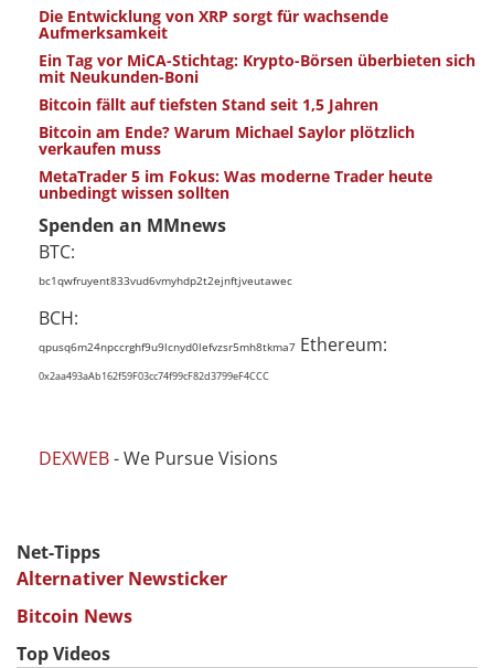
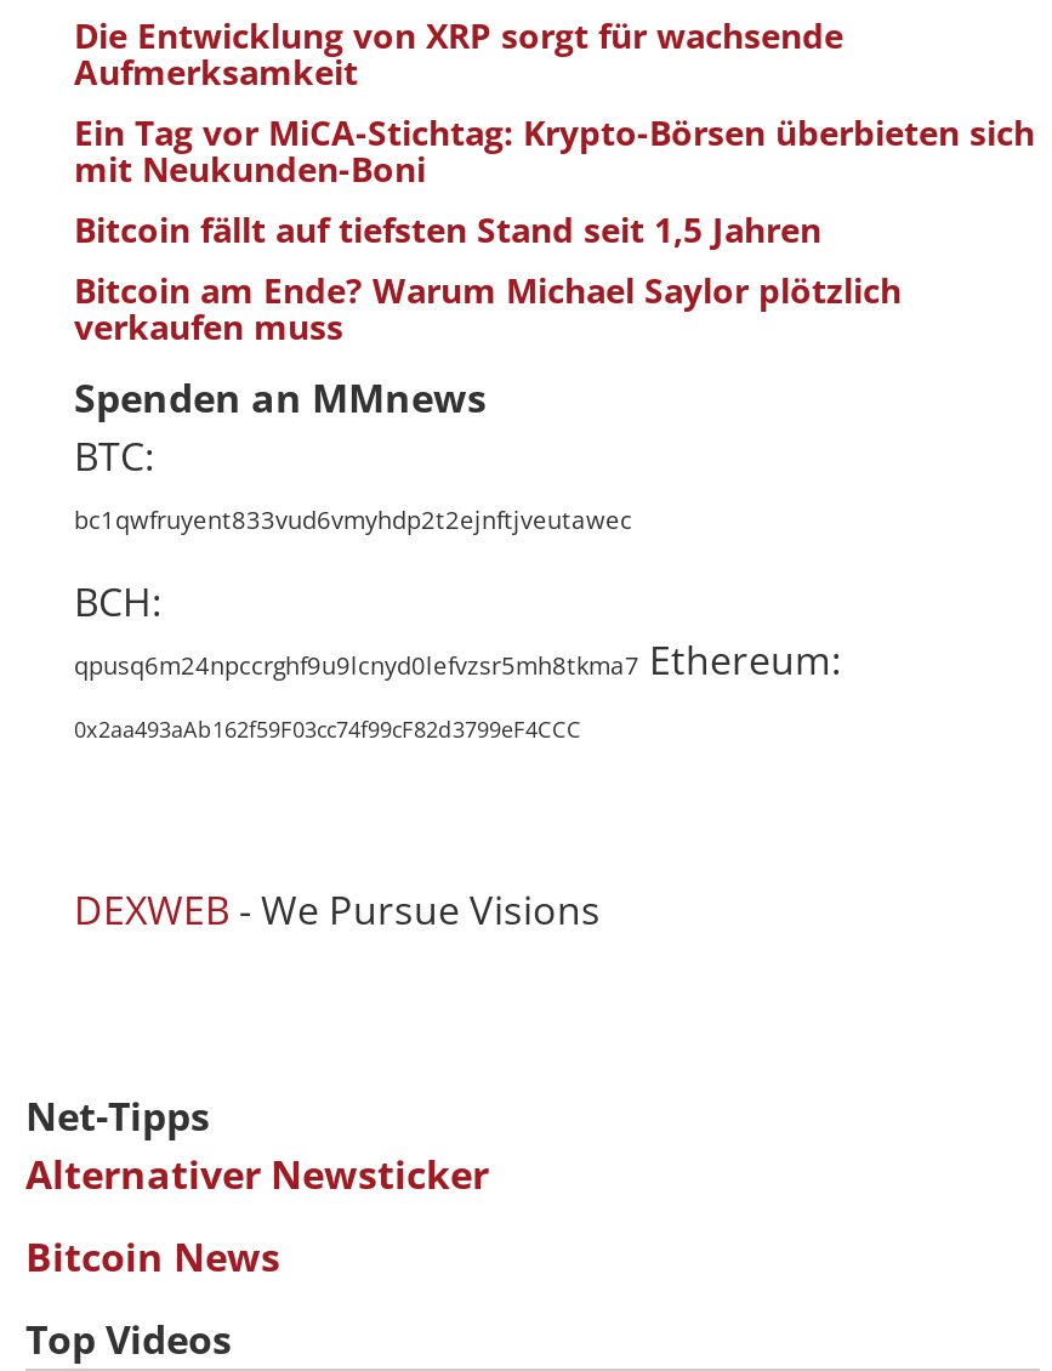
- MetaTrader 5 im Fokus: Was moderne Trader heute
- unbedingt wissen sollten
